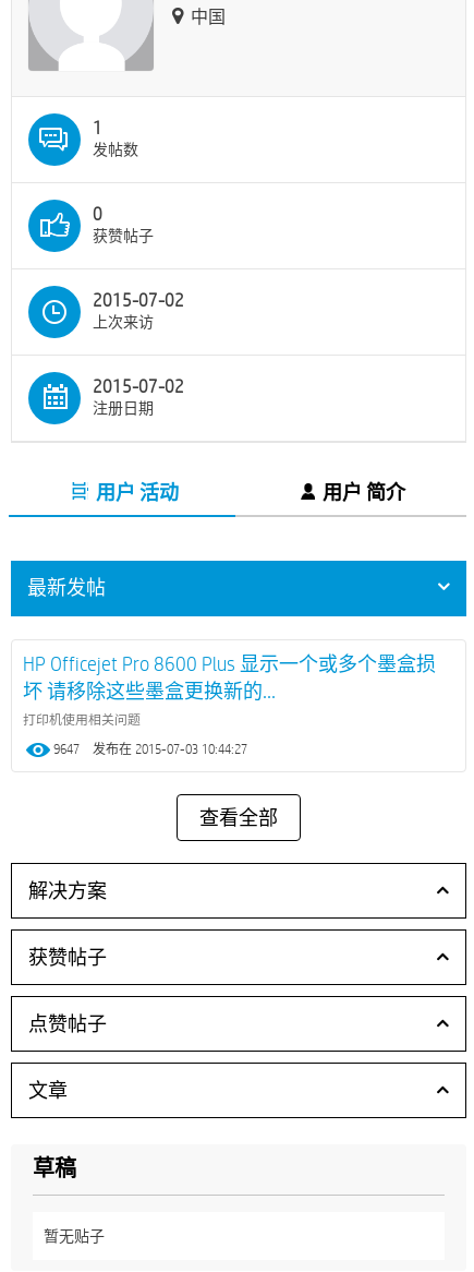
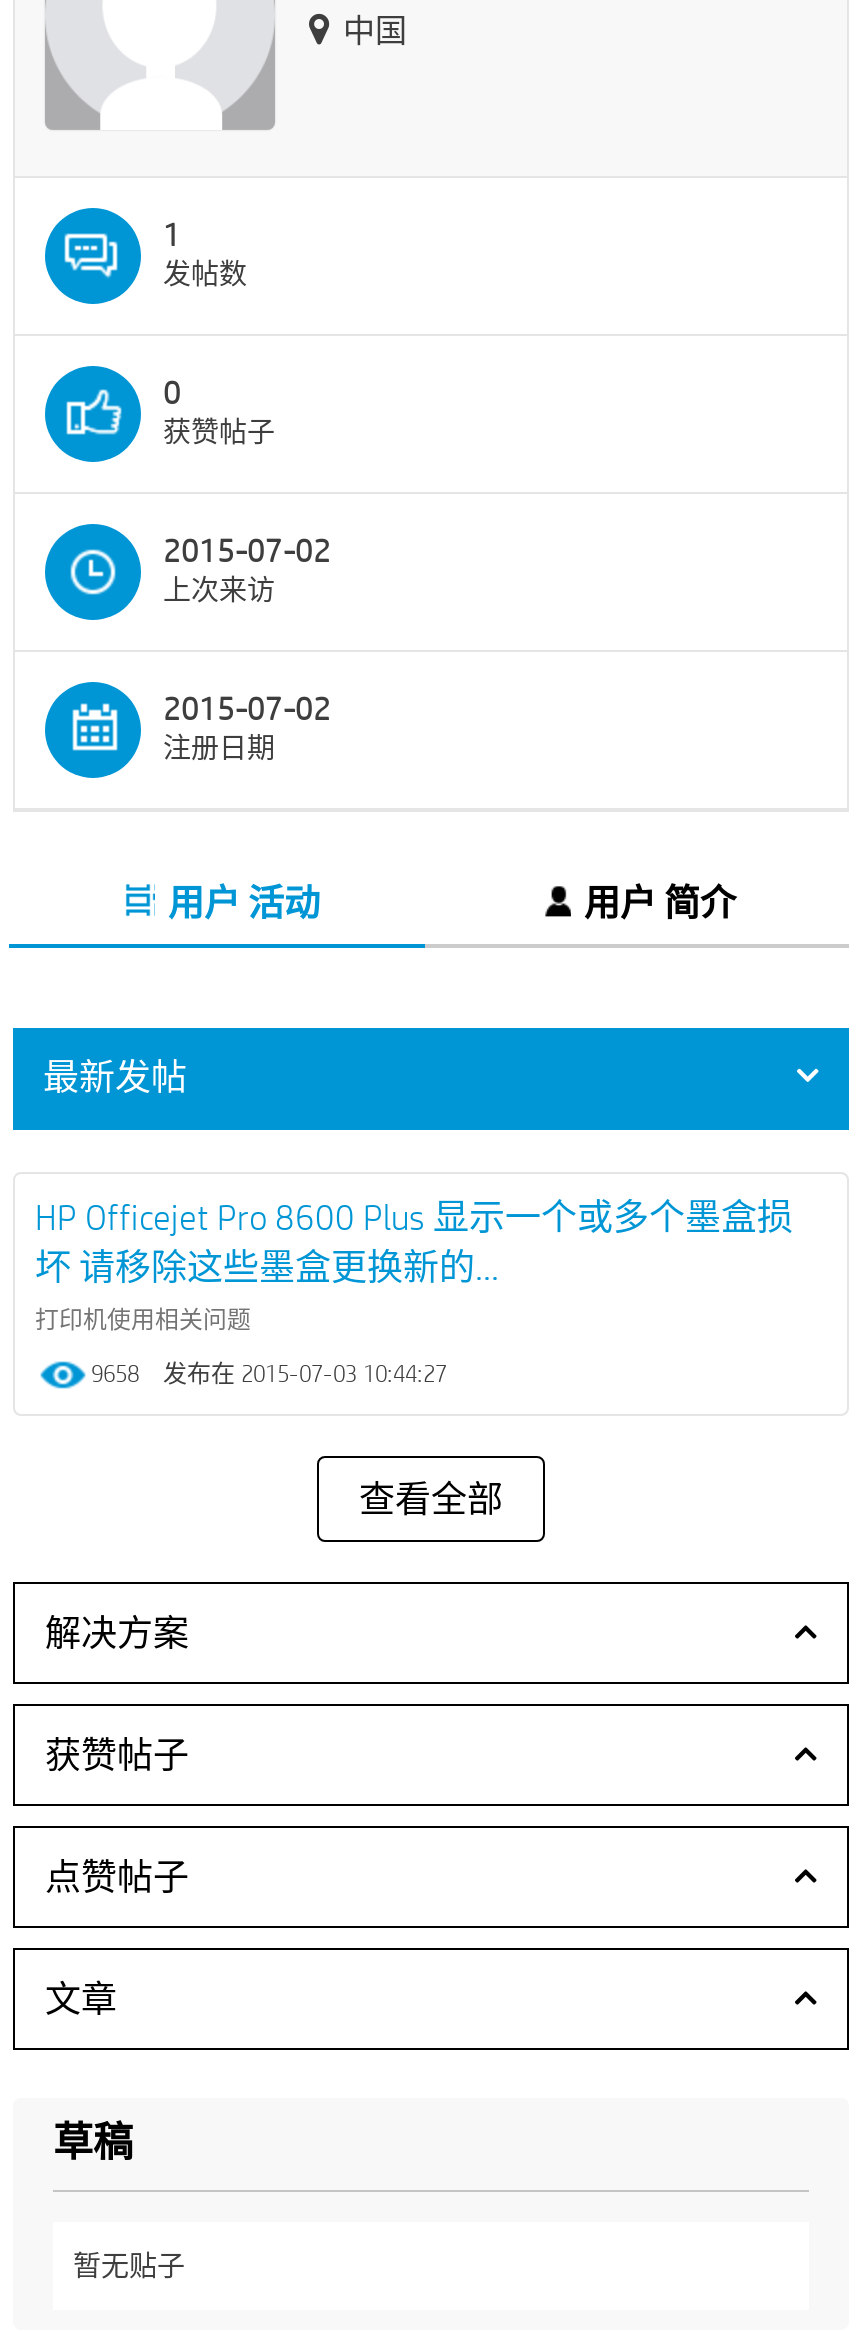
- 9647
+ 9658
